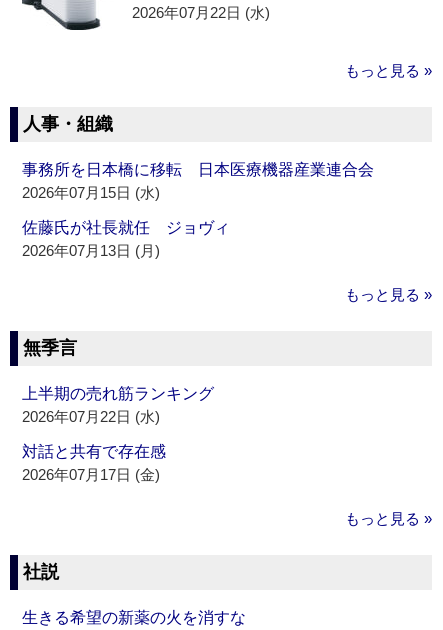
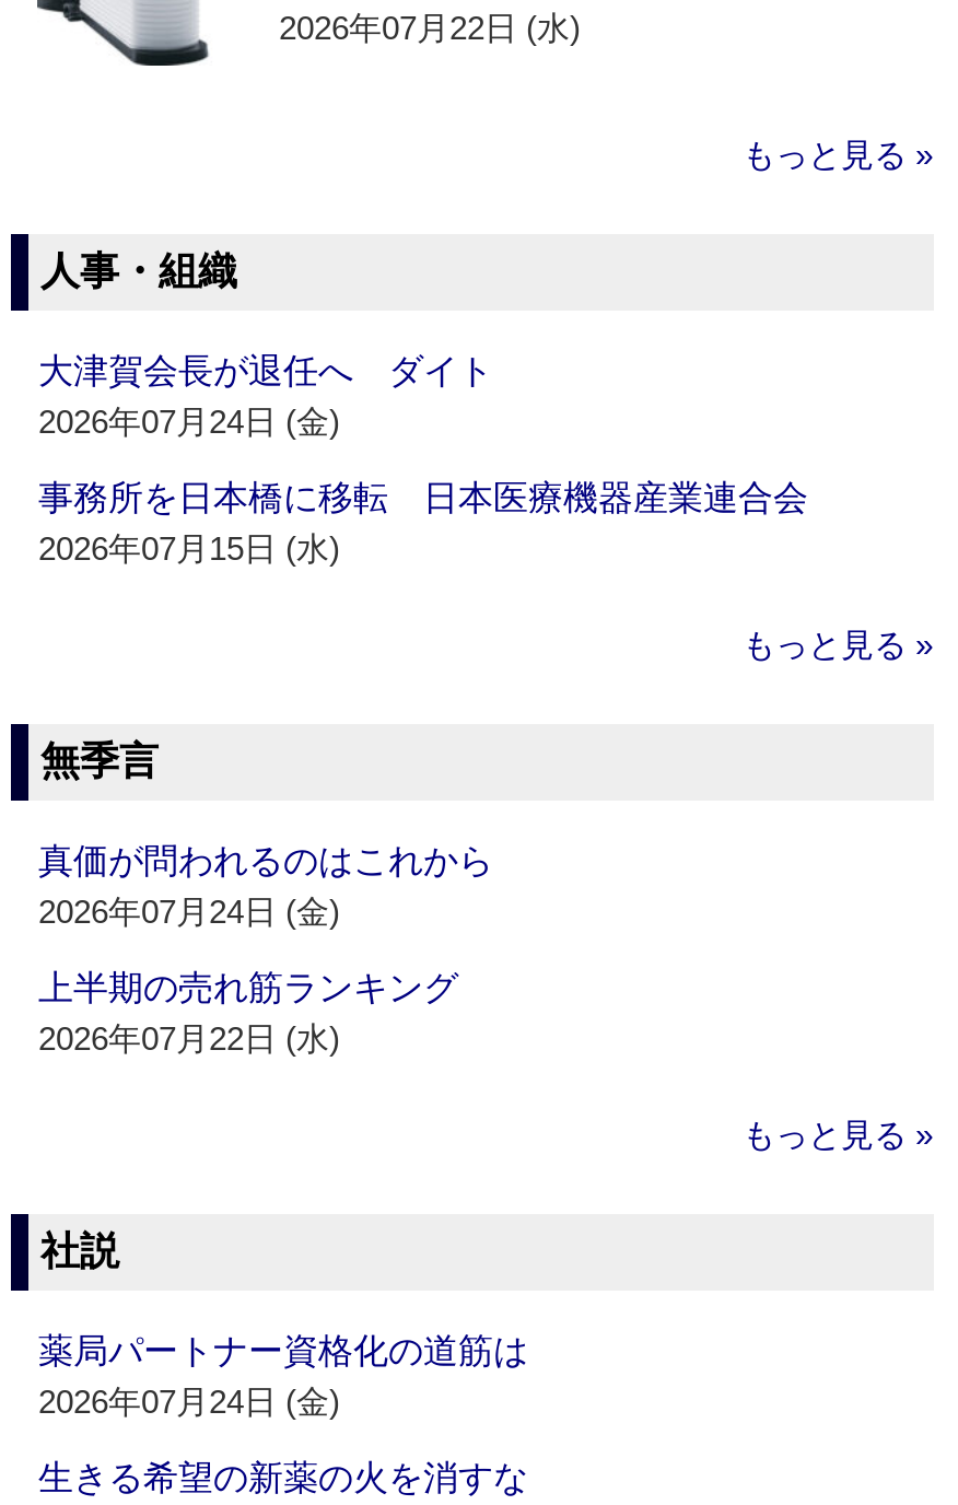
+ 大津賀会長が退任へ ダイト
+ 2026年07月24日 (金)

- 佐藤氏が社長就任 ジョヴィ
- 2026年07月13日 (月)

+ 真価が問われるのはこれから
+ 2026年07月24日 (金)

- 対話と共有で存在感
- 2026年07月17日 (金)

+ 薬局パートナー資格化の道筋は
+ 2026年07月24日 (金)
